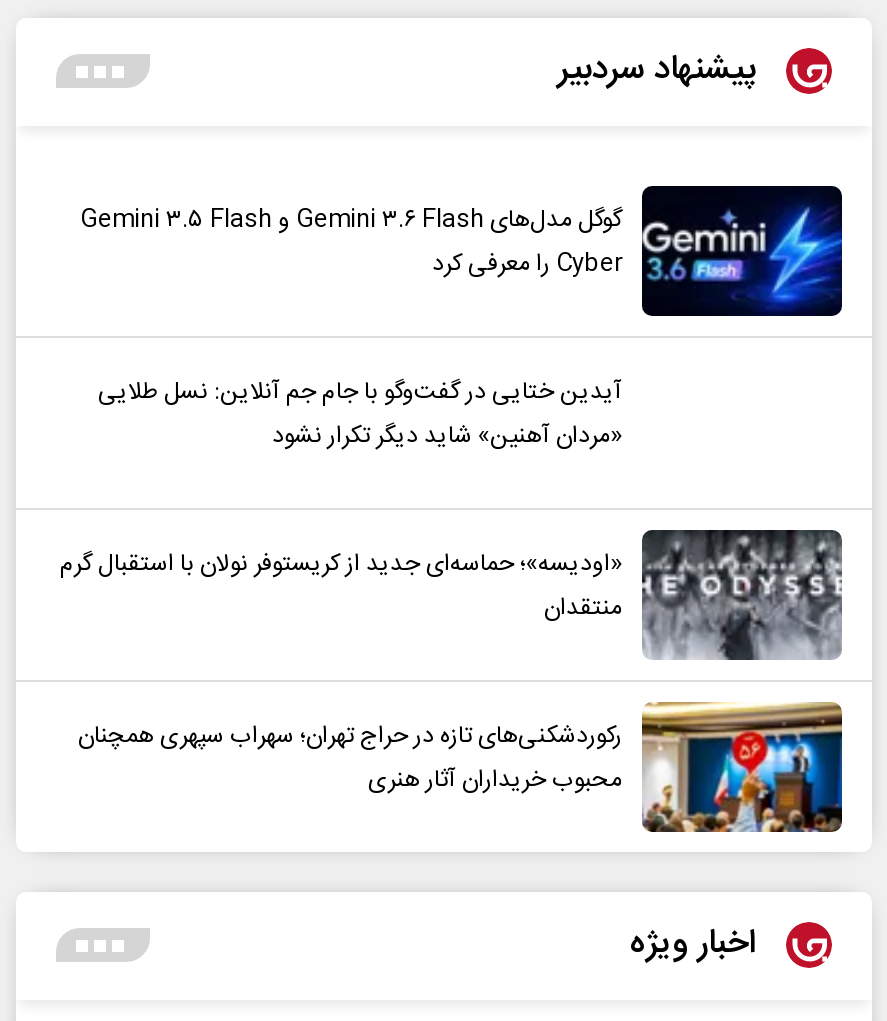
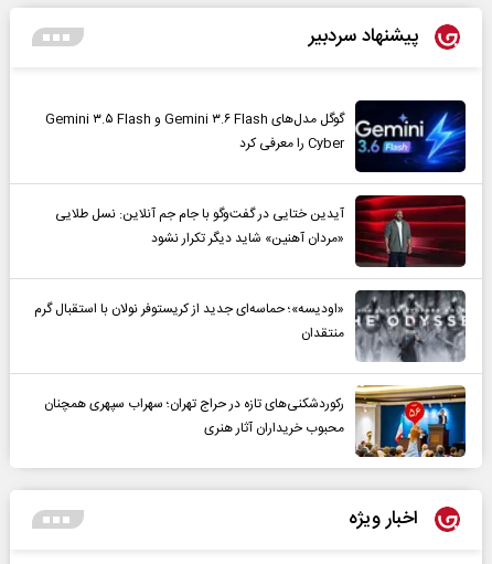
+ [image]
